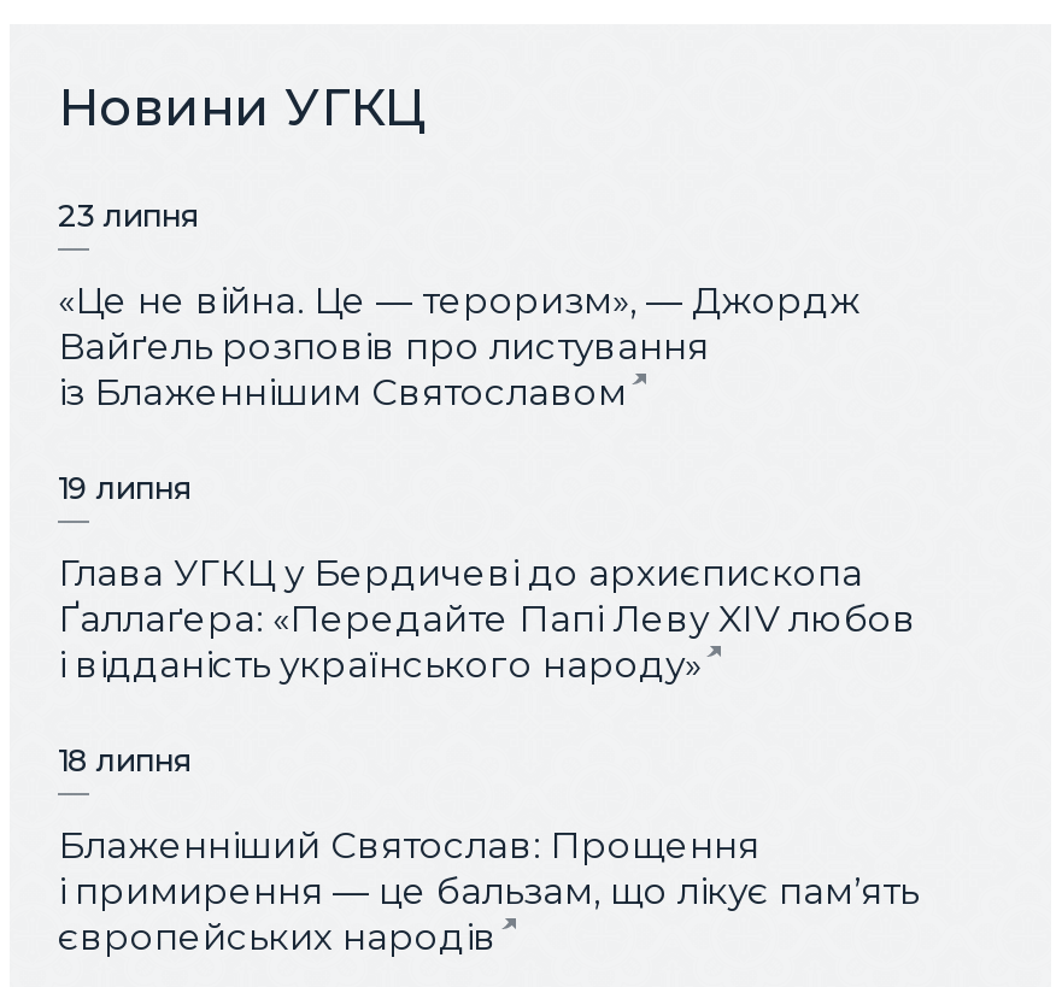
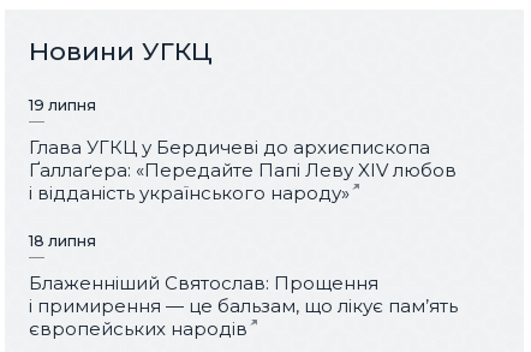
- 23 липня
- «Це не війна. Це — тероризм», — Джордж
- Вайґель розповів про листування
- із Блаженнішим Святославом
